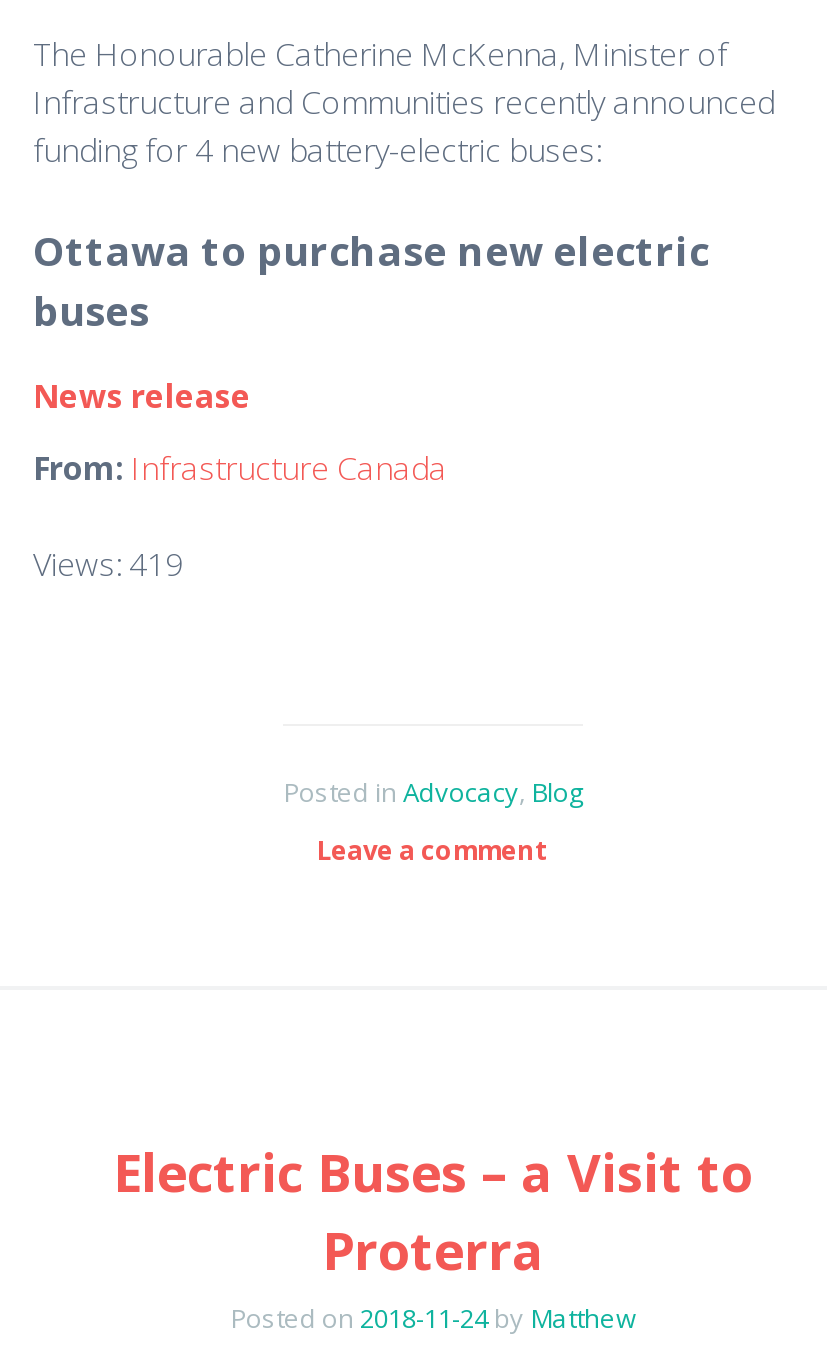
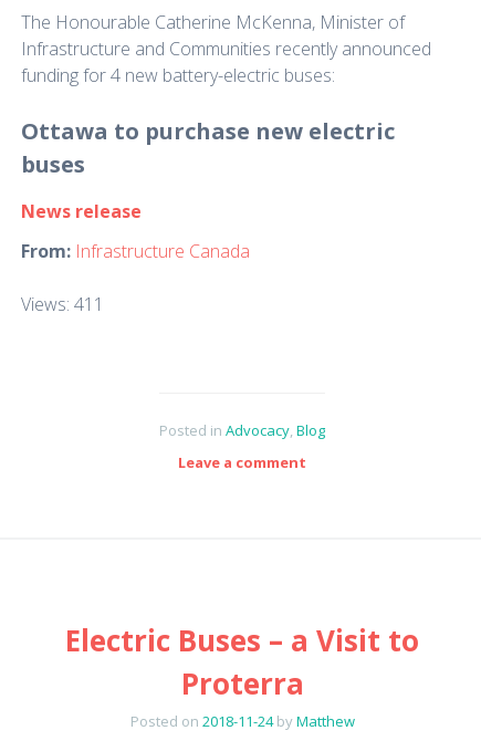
- Views: 419
+ Views: 411
